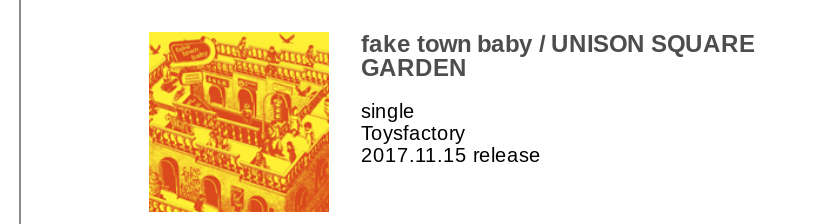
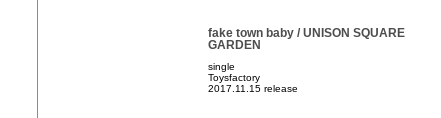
- [image]
